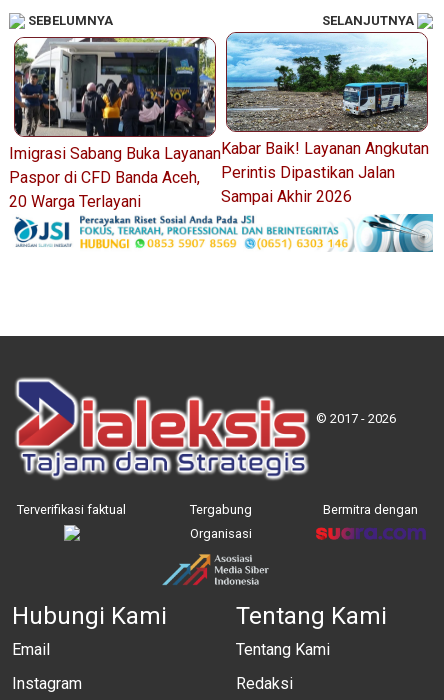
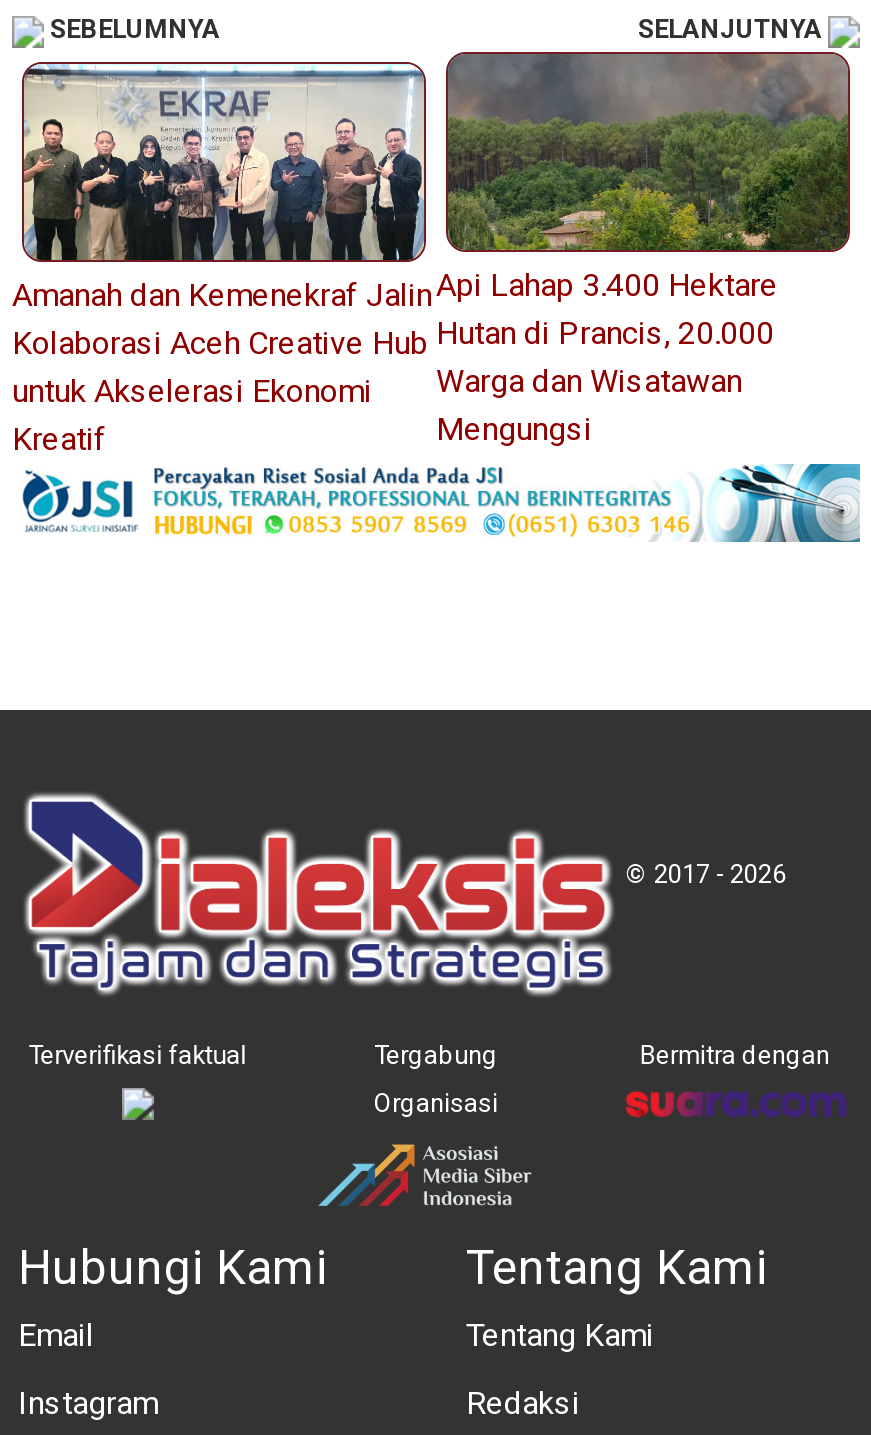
- [image]
- Kabar Baik! Layanan Angkutan
- Perintis Dipastikan Jalan
- Sampai Akhir 2026
+ [image]
+ Api Lahap 3.400 Hektare
+ Hutan di Prancis, 20.000
+ Warga dan Wisatawan
+ Mengungsi

- [image]
- Imigrasi Sabang Buka Layanan
- Paspor di CFD Banda Aceh,
- 20 Warga Terlayani
+ [image]
+ Amanah dan Kemenekraf Jalin
+ Kolaborasi Aceh Creative Hub
+ untuk Akselerasi Ekonomi
+ Kreatif
